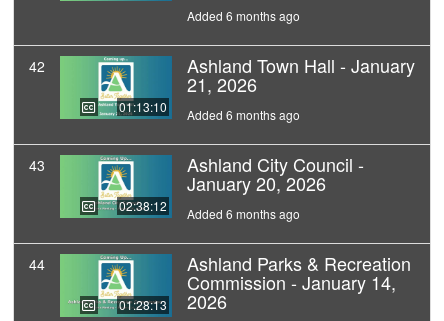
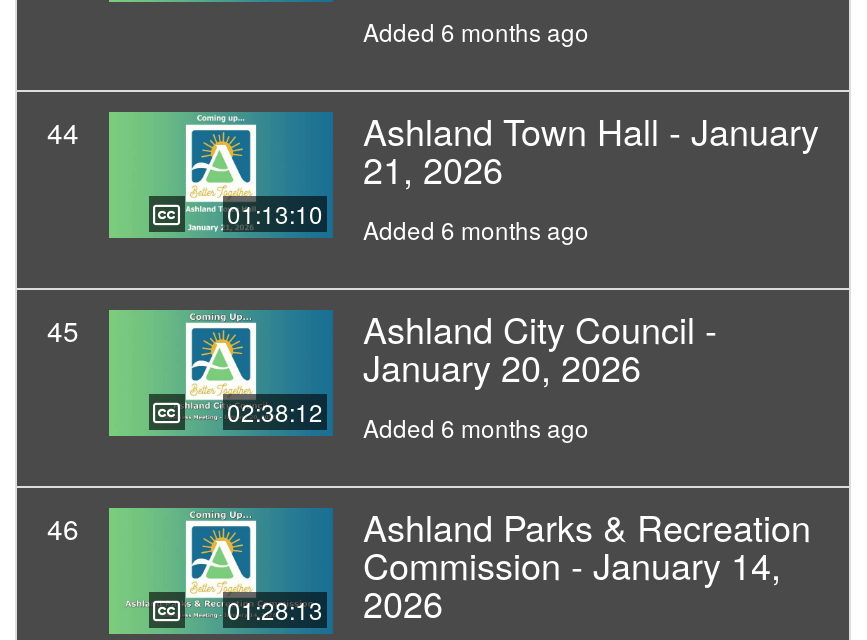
- 42
+ 44

- 43
+ 45

- 44
+ 46
